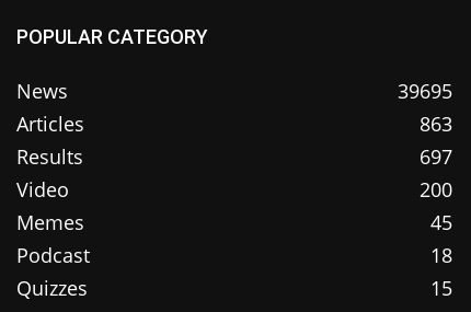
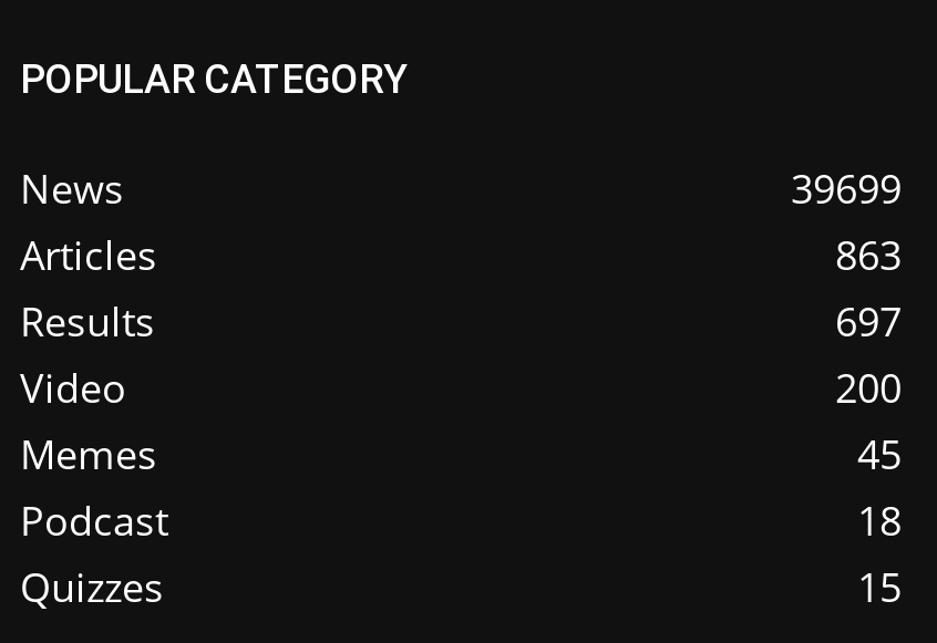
- 39695
+ 39699
